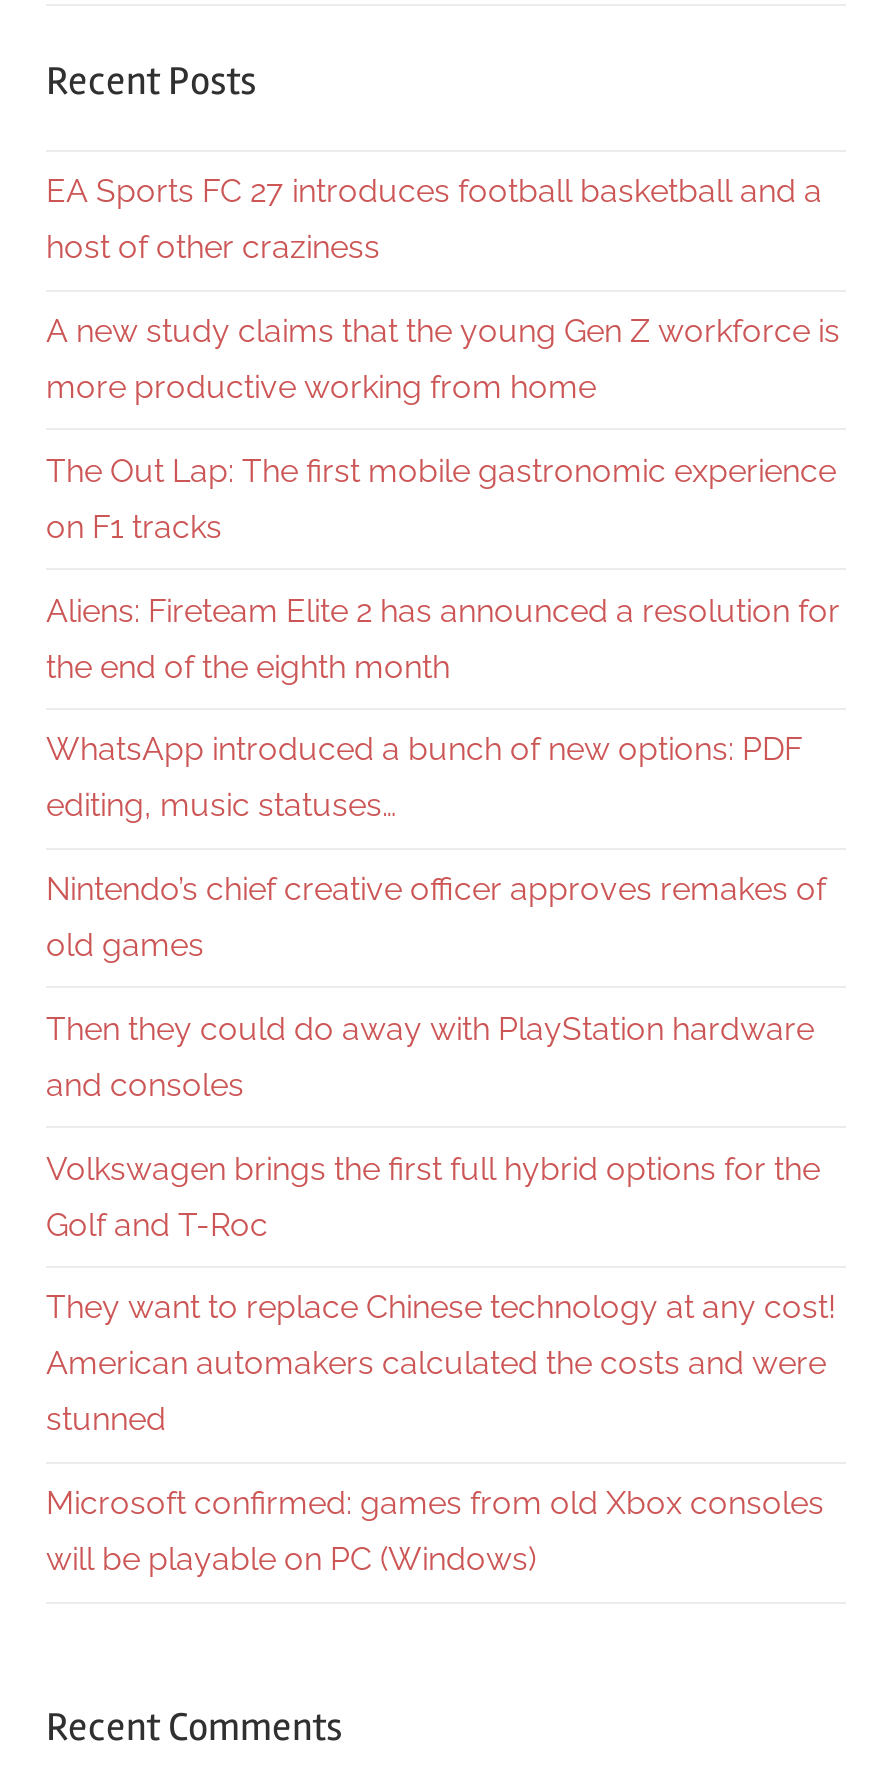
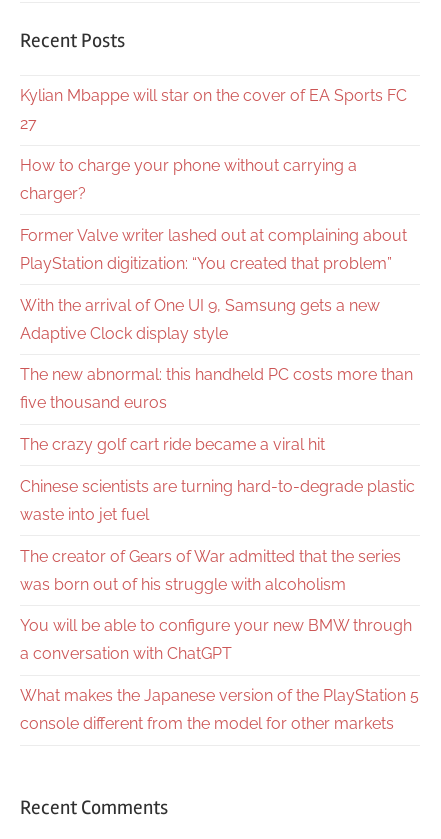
- EA Sports FC 27 introduces football basketball and a
- host of other craziness
- A new study claims that the young Gen Z workforce is
- more productive working from home
- The Out Lap: The first mobile gastronomic experience
- on F1 tracks
- Aliens: Fireteam Elite 2 has announced a resolution for
- the end of the eighth month
- WhatsApp introduced a bunch of new options: PDF
- editing, music statuses…
- Nintendo’s chief creative officer approves remakes of
- old games
- Then they could do away with PlayStation hardware
- and consoles
- Volkswagen brings the first full hybrid options for the
- Golf and T-Roc
- They want to replace Chinese technology at any cost!
- American automakers calculated the costs and were
- stunned
- Microsoft confirmed: games from old Xbox consoles
- will be playable on PC (Windows)
+ Kylian Mbappe will star on the cover of EA Sports FC
+ 27
+ How to charge your phone without carrying a
+ charger?
+ Former Valve writer lashed out at complaining about
+ PlayStation digitization: “You created that problem”
+ With the arrival of One UI 9, Samsung gets a new
+ Adaptive Clock display style
+ The new abnormal: this handheld PC costs more than
+ five thousand euros
+ The crazy golf cart ride became a viral hit
+ Chinese scientists are turning hard-to-degrade plastic
+ waste into jet fuel
+ The creator of Gears of War admitted that the series
+ was born out of his struggle with alcoholism
+ You will be able to configure your new BMW through
+ a conversation with ChatGPT
+ What makes the Japanese version of the PlayStation 5
+ console different from the model for other markets
